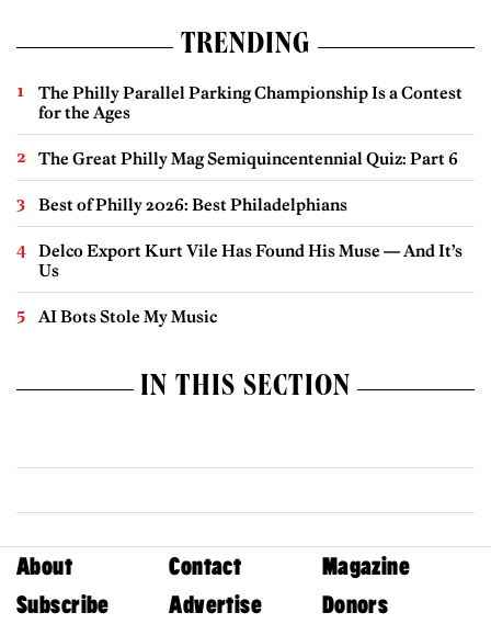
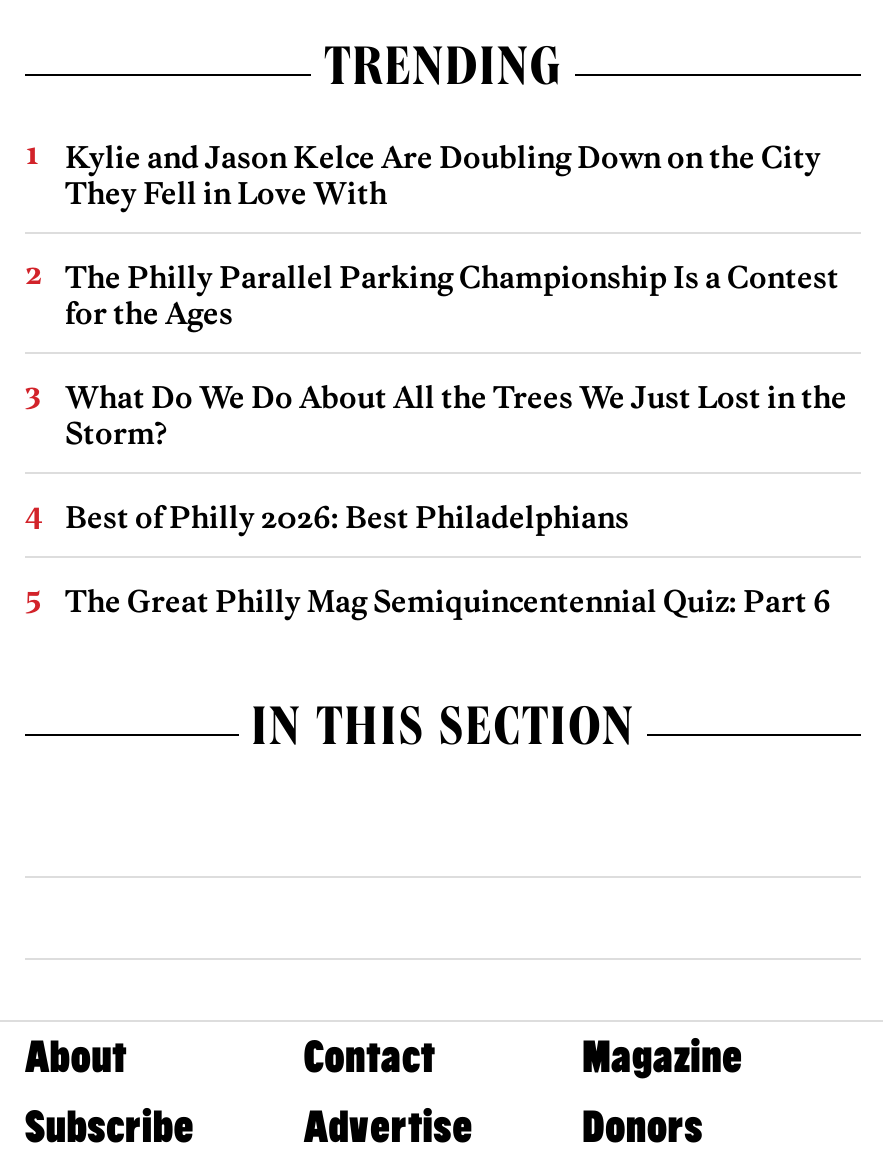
+ Kylie and Jason Kelce Are Doubling Down on the City
+ They Fell in Love With

moved down: The Philly Parallel Parking Championship Is a Contest | for the Ages

+ What Do We Do About All the Trees We Just Lost in the
+ Storm?

moved down: The Great Philly Mag Semiquincentennial Quiz: Part 6

moved up: Best of Philly 2026: Best Philadelphians

- Delco Export Kurt Vile Has Found His Muse — And It’s
- Us
- AI Bots Stole My Music
